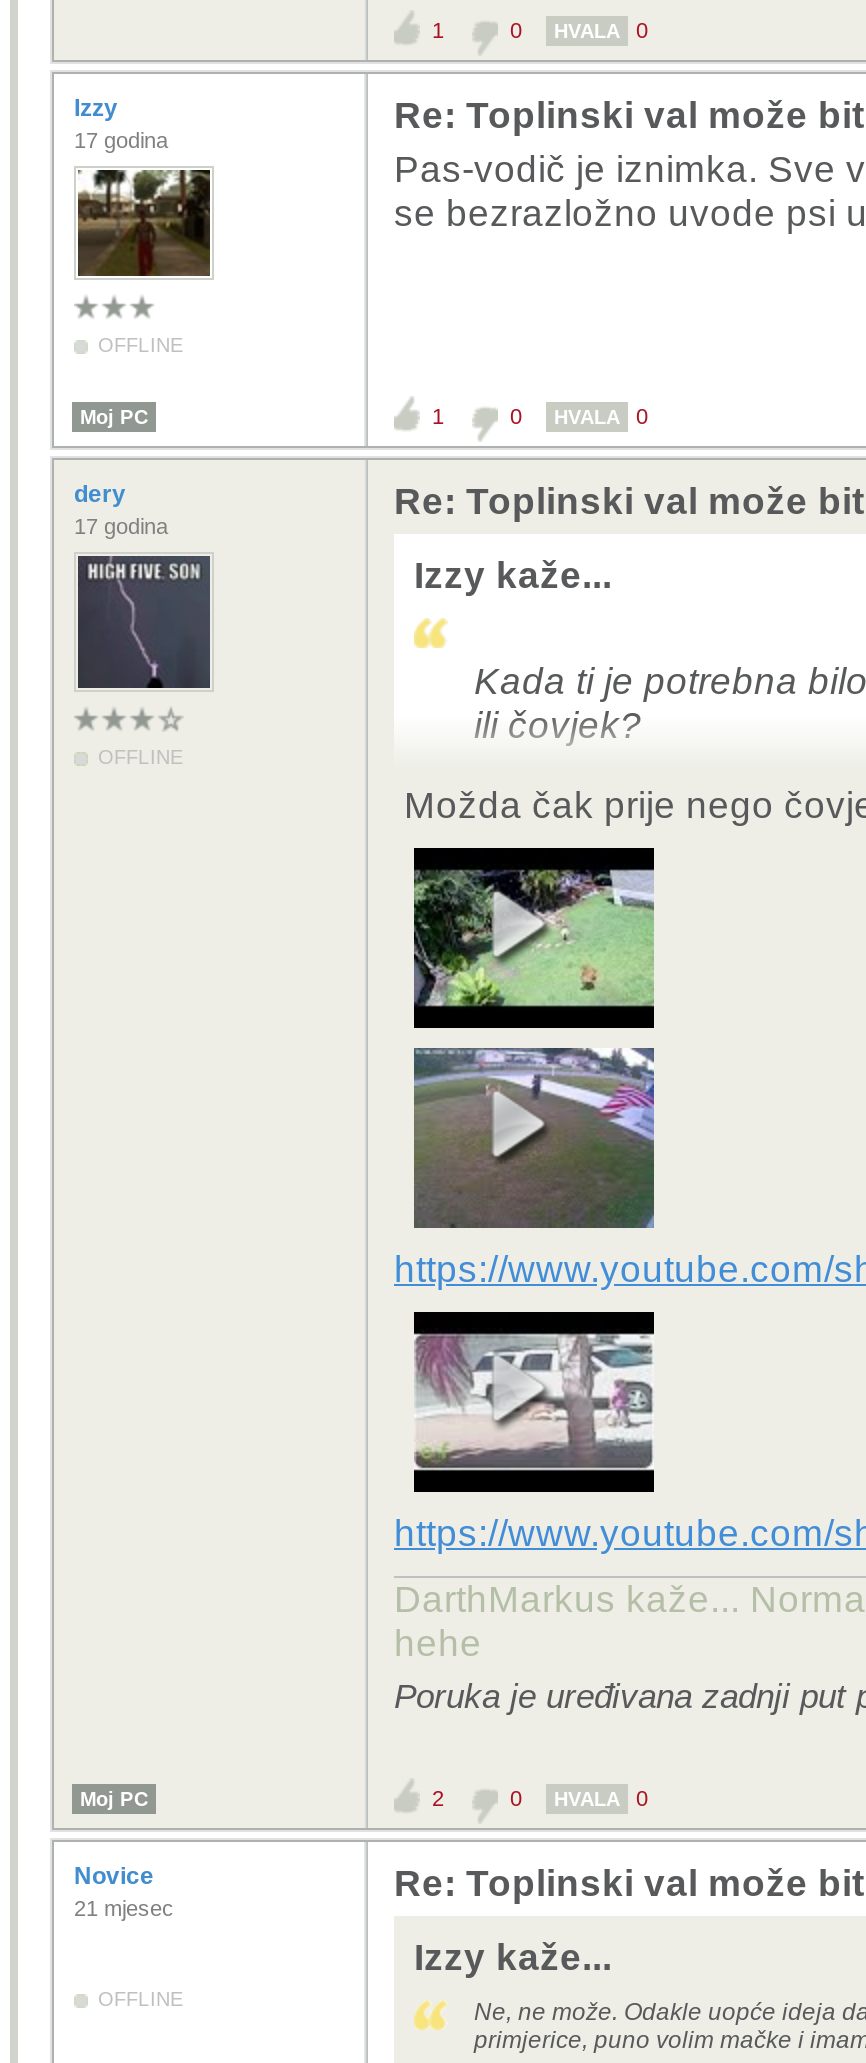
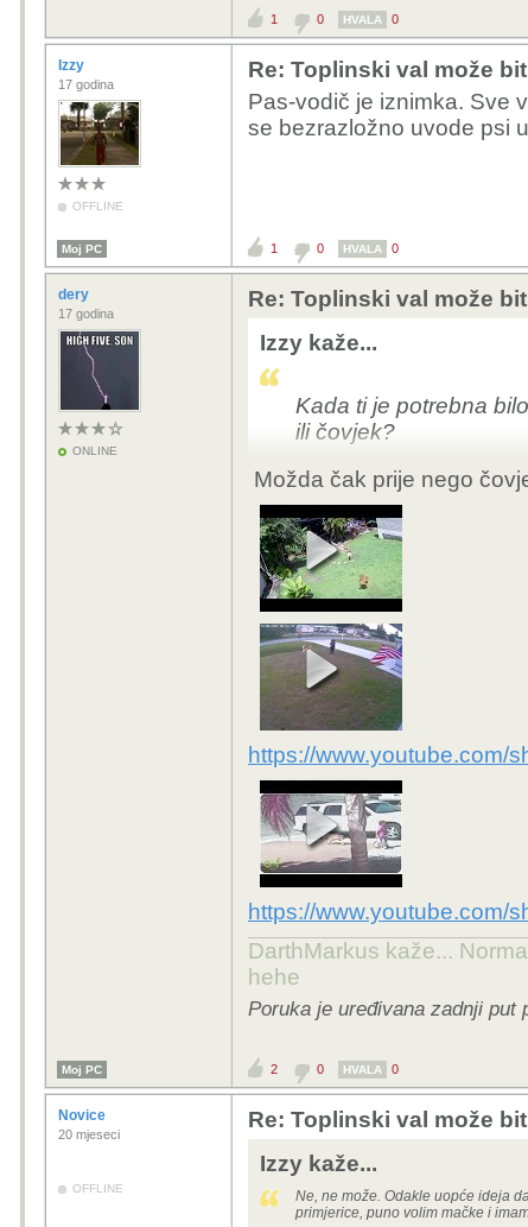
- OFFLINE
+ ONLINE

- 21 mjesec
+ 20 mjeseci
